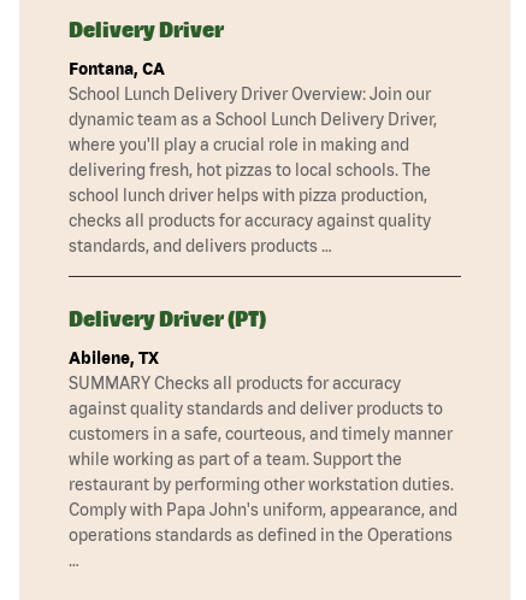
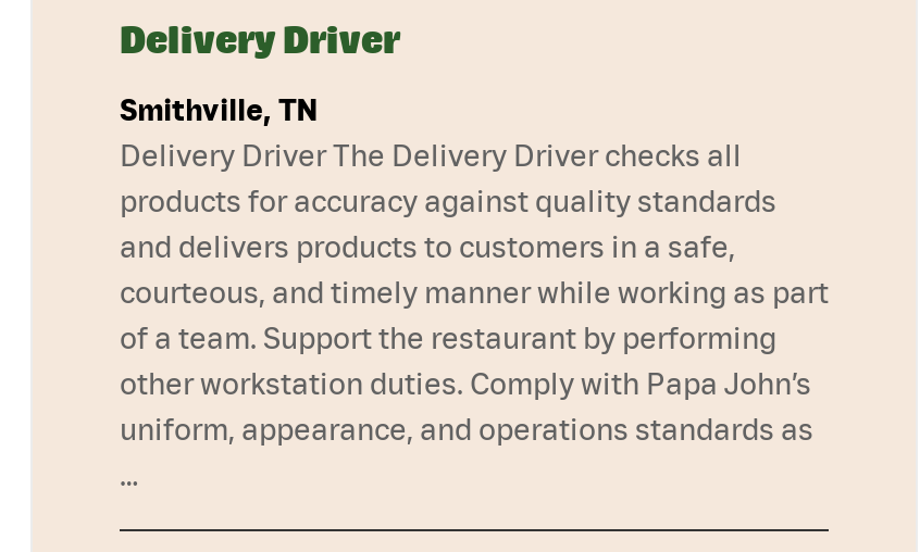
- Fontana, CA
- School Lunch Delivery Driver Overview: Join our
- dynamic team as a School Lunch Delivery Driver,
- where you'll play a crucial role in making and
- delivering fresh, hot pizzas to local schools. The
- school lunch driver helps with pizza production,
- checks all products for accuracy against quality
- standards, and delivers products …
- Delivery Driver (PT)
- Abilene, TX
- SUMMARY Checks all products for accuracy
- against quality standards and deliver products to
- customers in a safe, courteous, and timely manner
- while working as part of a team. Support the
- restaurant by performing other workstation duties.
- Comply with Papa John's uniform, appearance, and
- operations standards as defined in the Operations
+ Smithville, TN
+ Delivery Driver The Delivery Driver checks all
+ products for accuracy against quality standards
+ and delivers products to customers in a safe,
+ courteous, and timely manner while working as part
+ of a team. Support the restaurant by performing
+ other workstation duties. Comply with Papa John’s
+ uniform, appearance, and operations standards as
